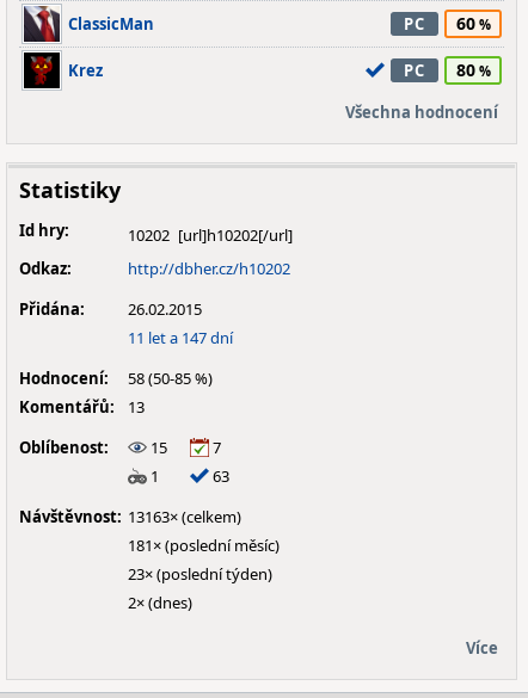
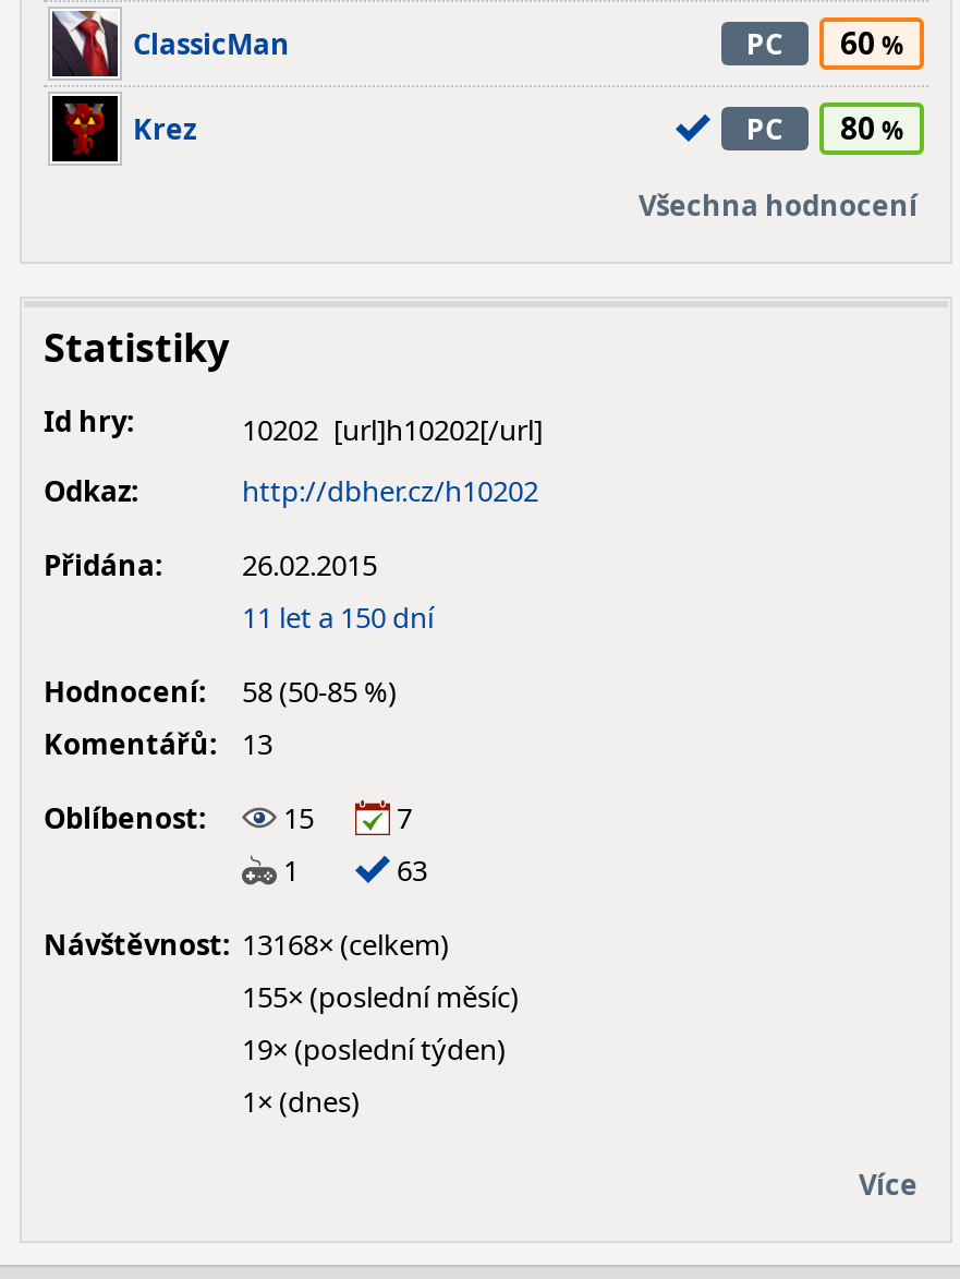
- 11 let a 147 dní
+ 11 let a 150 dní

- Návštěvnost: 13163× (celkem)
+ Návštěvnost: 13168× (celkem)

- 181× (poslední měsíc)
+ 155× (poslední měsíc)

- 23× (poslední týden)
+ 19× (poslední týden)

- 2× (dnes)
+ 1× (dnes)
